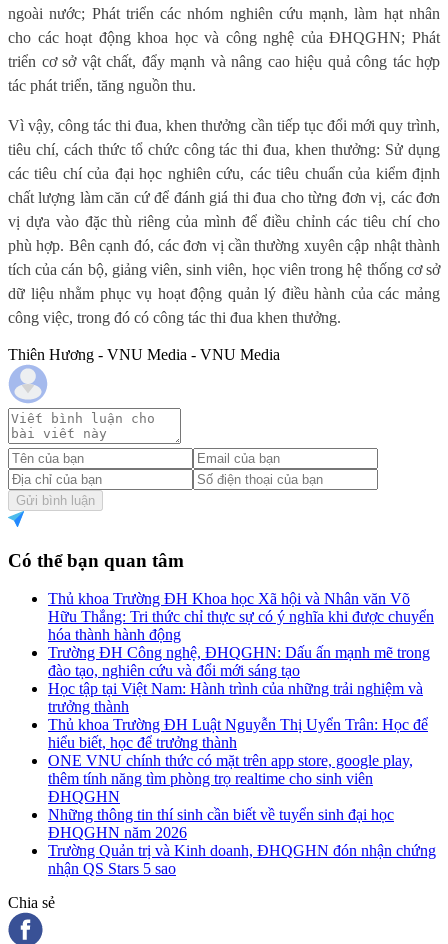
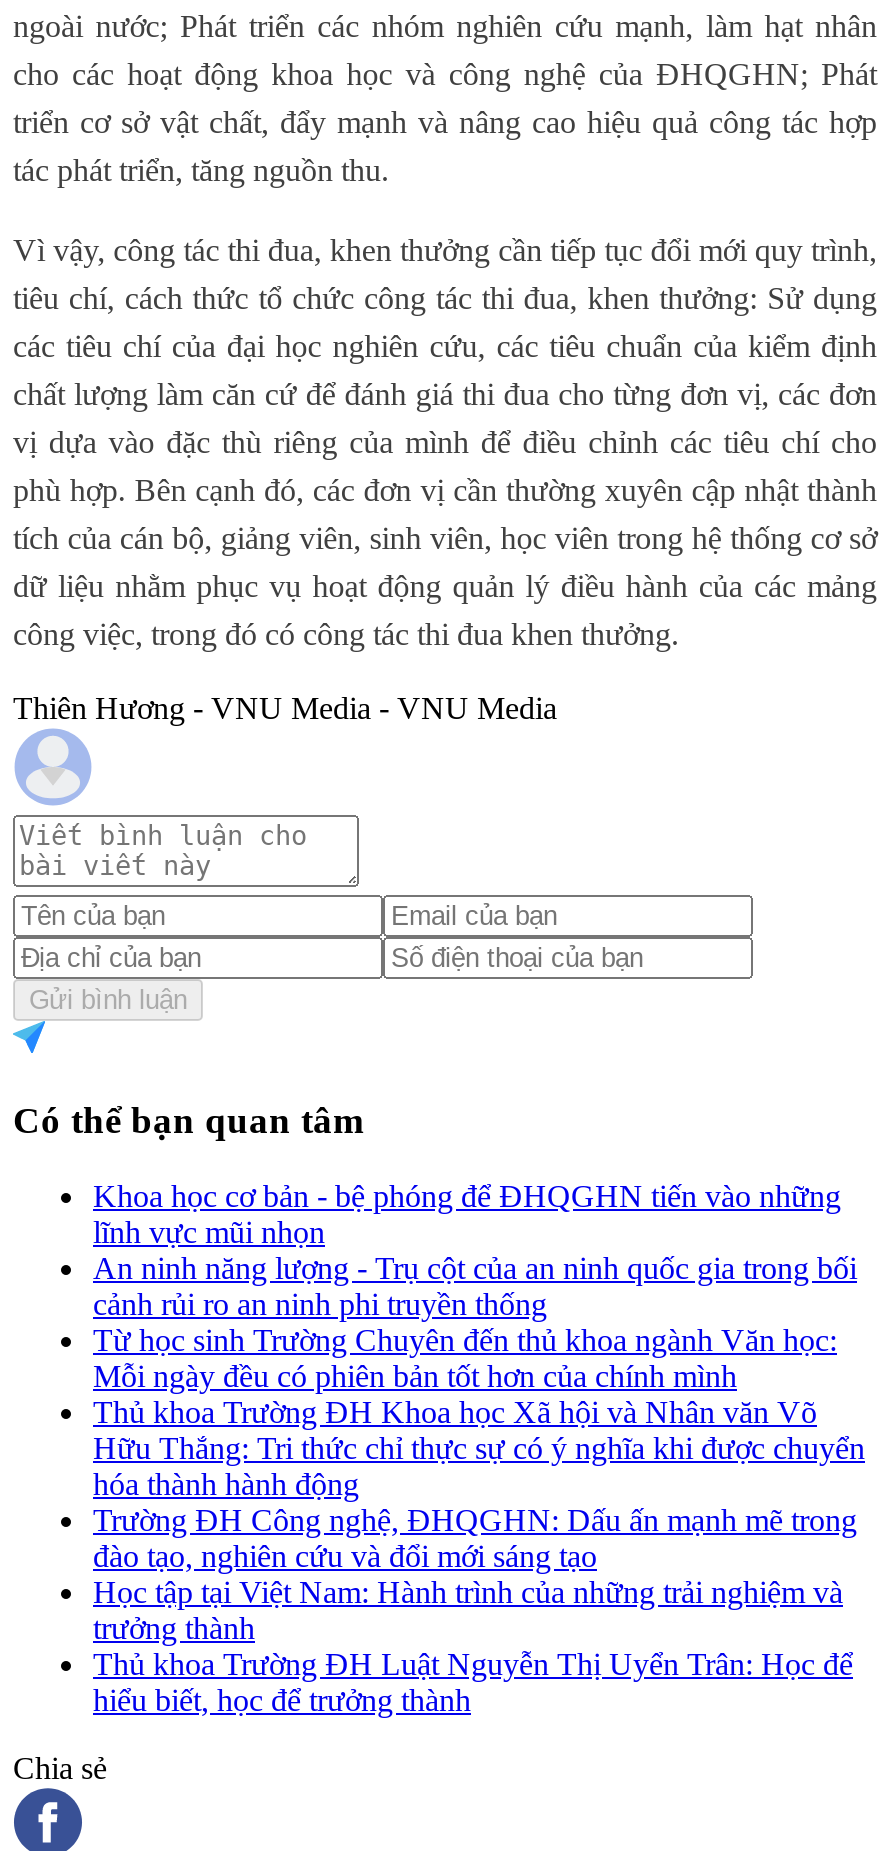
+ Khoa học cơ bản - bệ phóng để ĐHQGHN tiến vào những
+ lĩnh vực mũi nhọn
+ An ninh năng lượng - Trụ cột của an ninh quốc gia trong bối
+ cảnh rủi ro an ninh phi truyền thống
+ Từ học sinh Trường Chuyên đến thủ khoa ngành Văn học:
+ Mỗi ngày đều có phiên bản tốt hơn của chính mình

moved down: Thủ khoa Trường ĐH Khoa học Xã hội và Nhân văn Võ | Hữu Thắng: Tri thức chỉ thực sự có ý nghĩa khi được chuyển | hóa thành hành động | ... | Thủ khoa Trường ĐH Luật Nguyễn Thị Uyển Trân: Học để | hiểu biết, học để trưởng thành

- ONE VNU chính thức có mặt trên app store, google play,
- thêm tính năng tìm phòng trọ realtime cho sinh viên
- ĐHQGHN
- Những thông tin thí sinh cần biết về tuyển sinh đại học
- ĐHQGHN năm 2026
- Trường Quản trị và Kinh doanh, ĐHQGHN đón nhận chứng
- nhận QS Stars 5 sao
